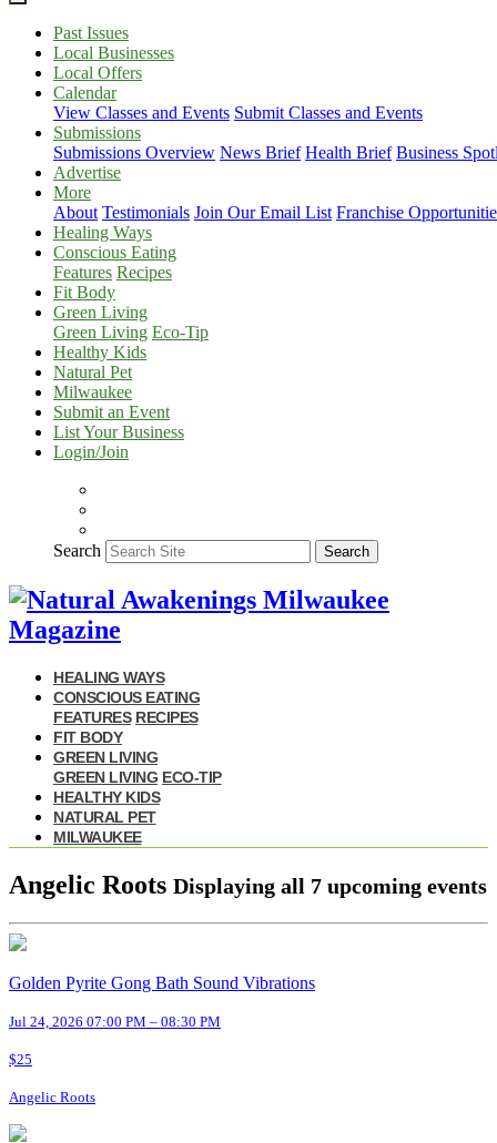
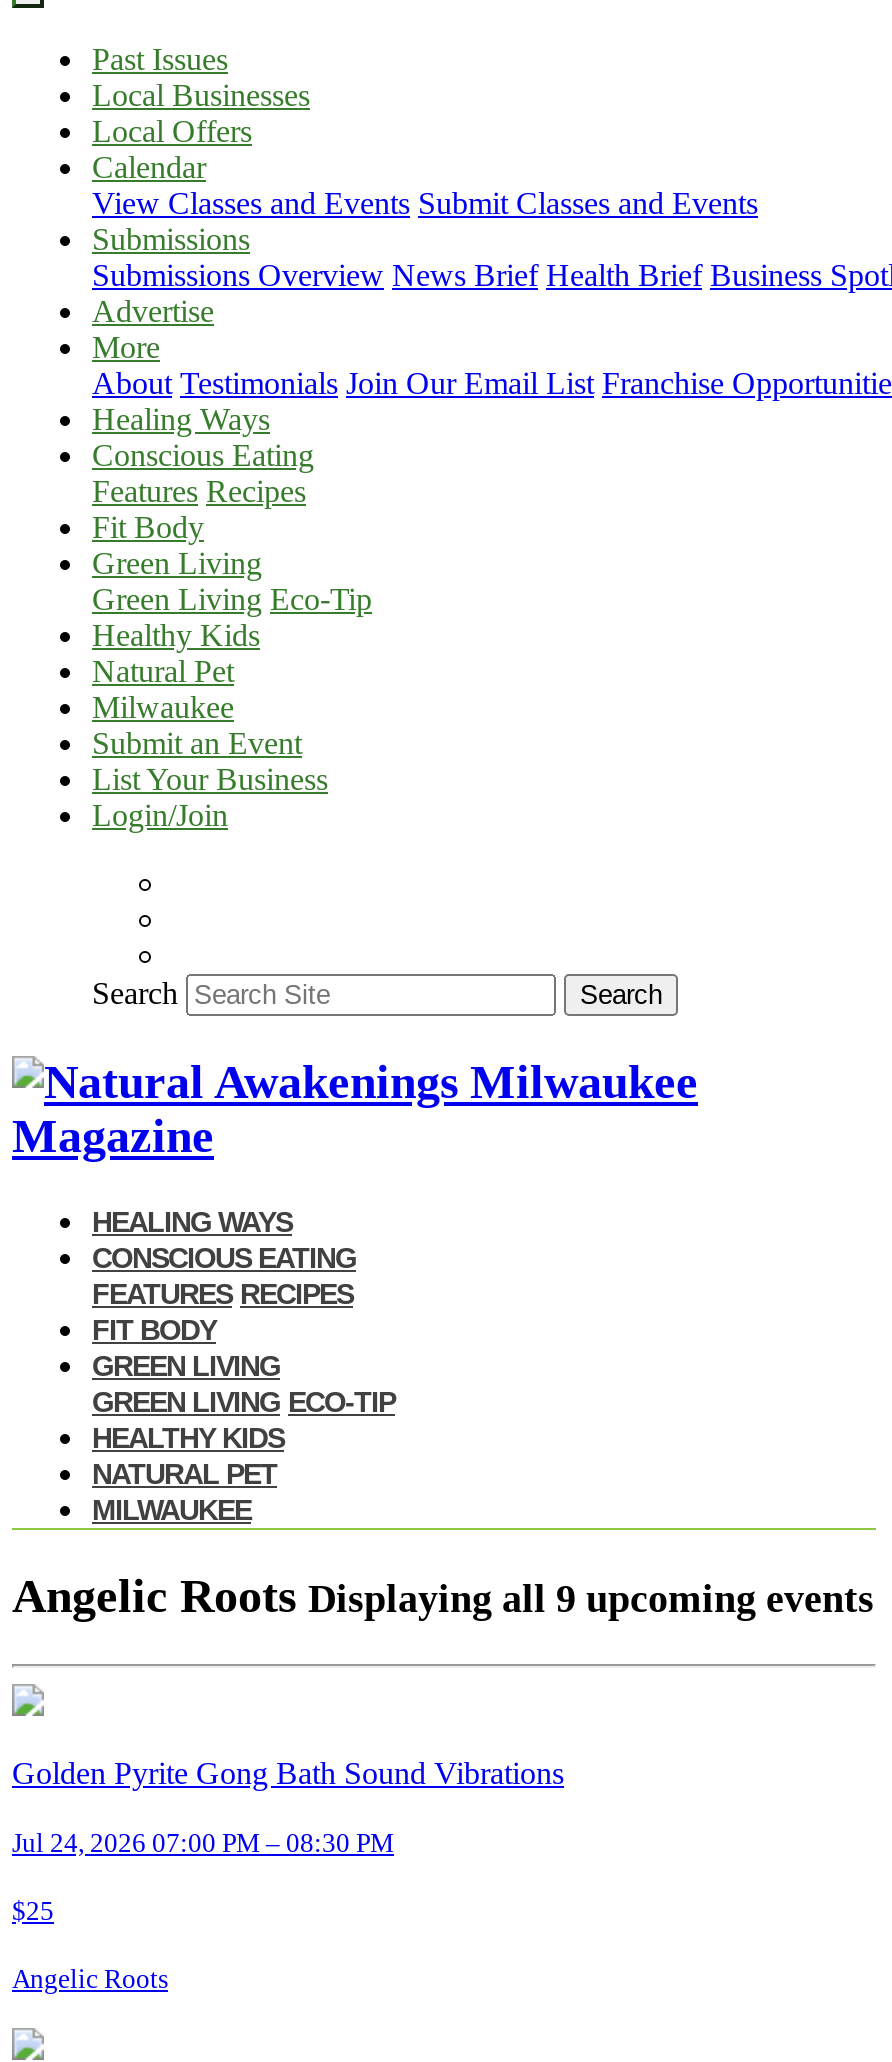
- Angelic Roots Displaying all 7 upcoming events
+ Angelic Roots Displaying all 9 upcoming events
